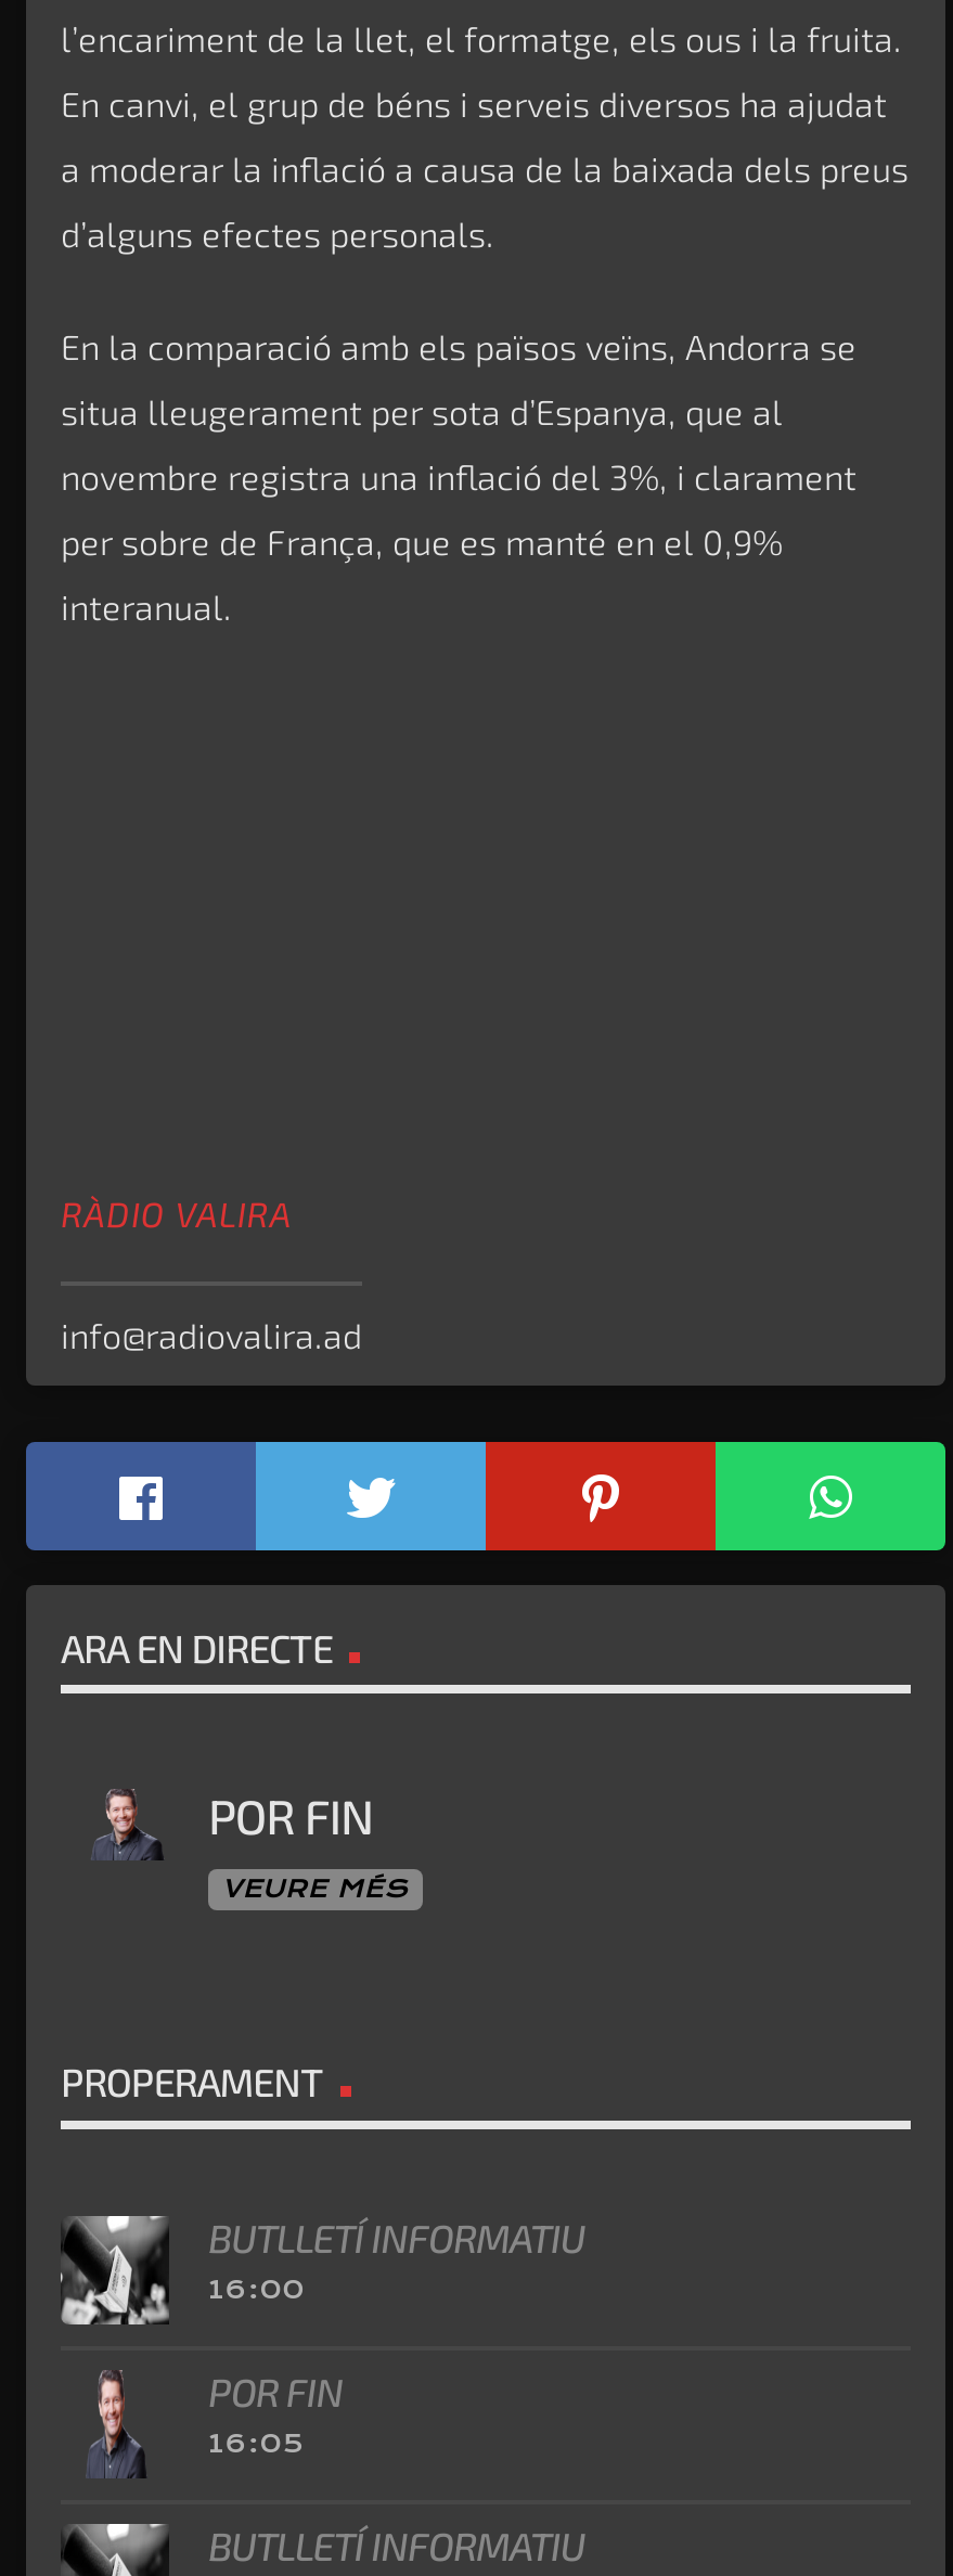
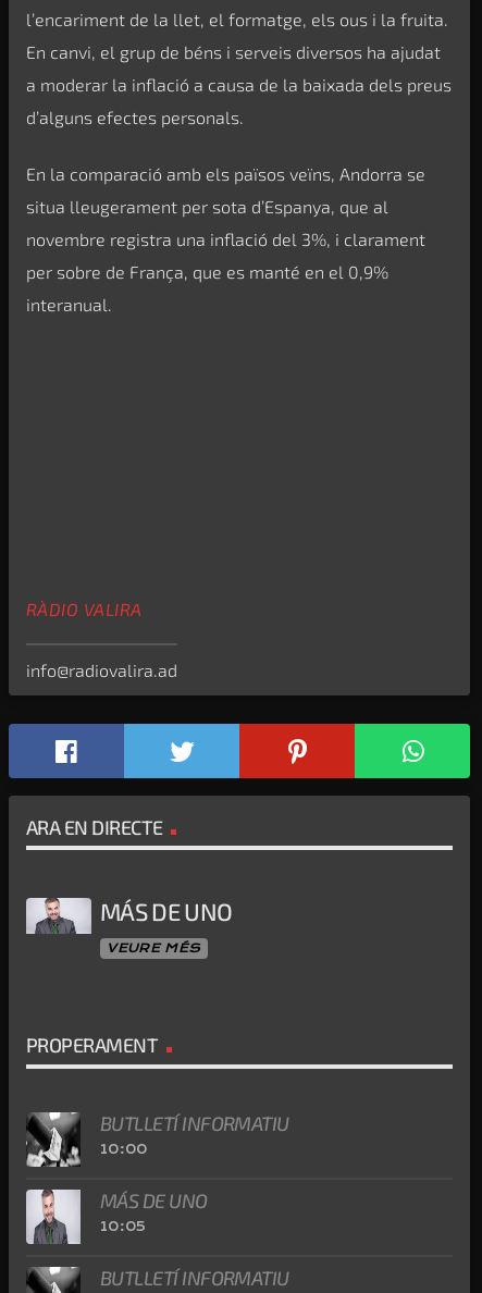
- [image]
- POR FIN
+ [image]
+ MÁS DE UNO

- 16:00
+ 10:00

- [image]
- POR FIN
- 16:05
+ [image]
+ MÁS DE UNO
+ 10:05
